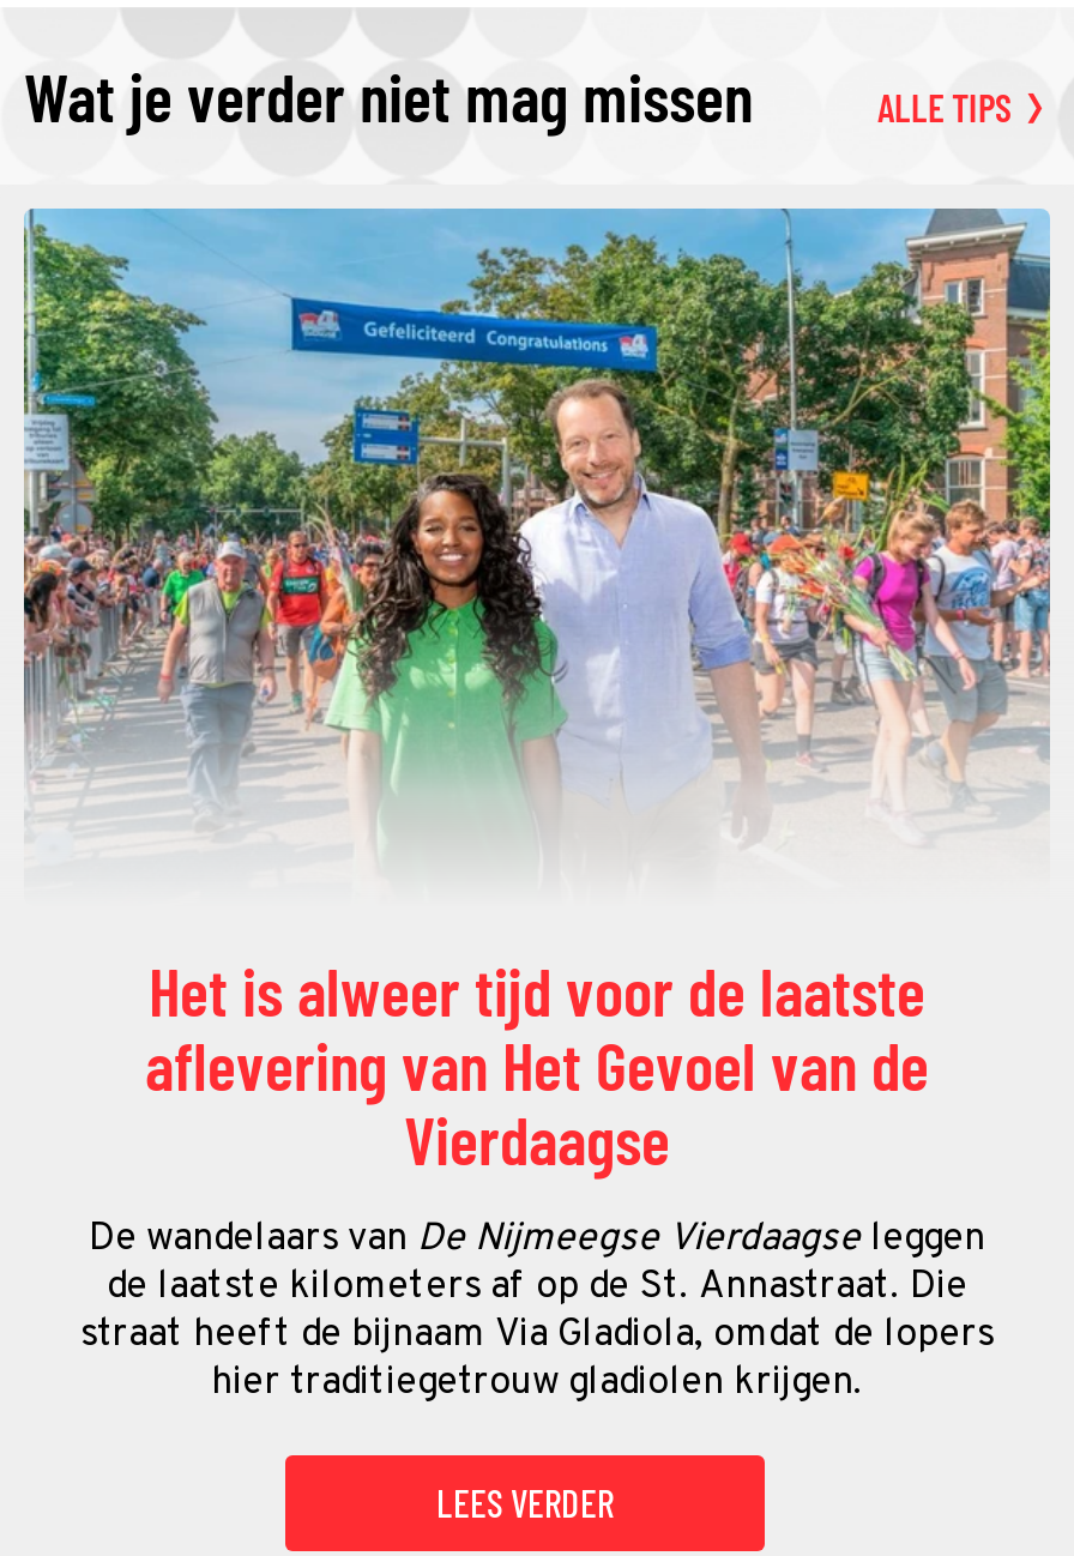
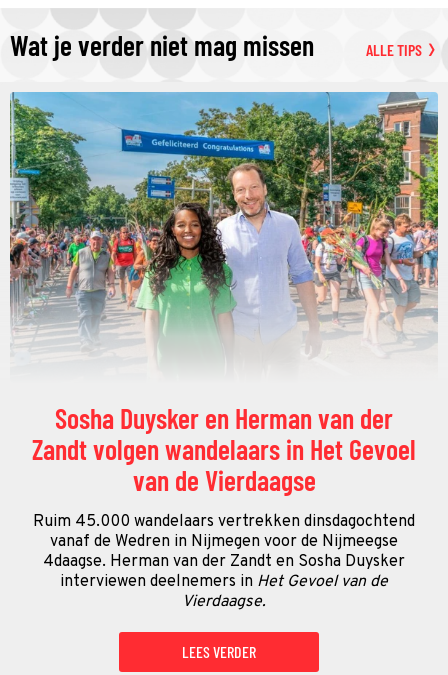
- Het is alweer tijd voor de laatste
- aflevering van Het Gevoel van de
- Vierdaagse
- De wandelaars van De Nijmeegse Vierdaagse leggen
- de laatste kilometers af op de St. Annastraat. Die
- straat heeft de bijnaam Via Gladiola, omdat de lopers
- hier traditiegetrouw gladiolen krijgen.
+ Sosha Duysker en Herman van der
+ Zandt volgen wandelaars in Het Gevoel
+ van de Vierdaagse
+ Ruim 45.000 wandelaars vertrekken dinsdagochtend
+ vanaf de Wedren in Nijmegen voor de Nijmeegse
+ 4daagse. Herman van der Zandt en Sosha Duysker
+ interviewen deelnemers in Het Gevoel van de
+ Vierdaagse.
